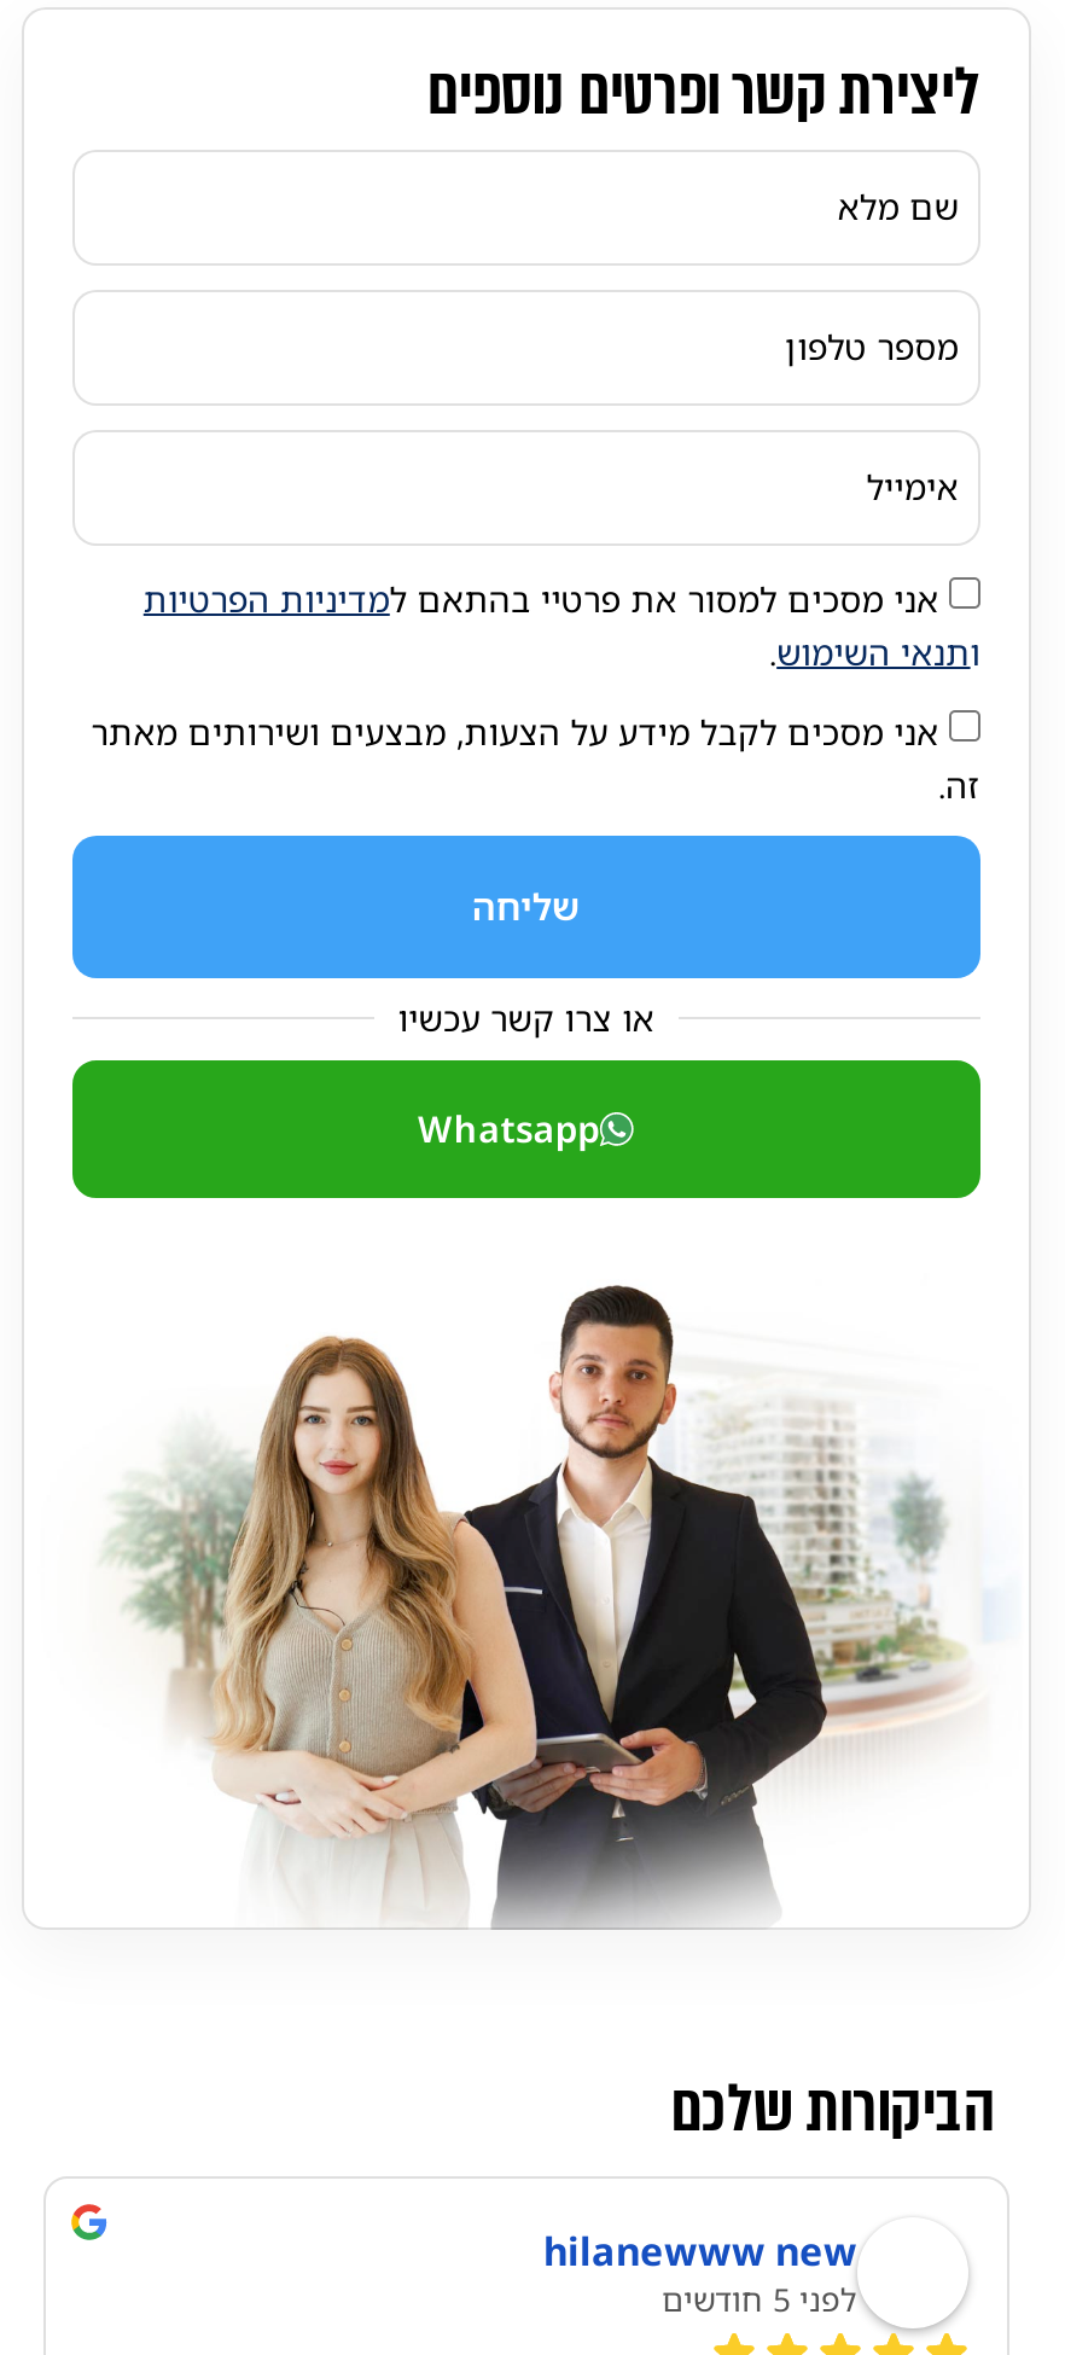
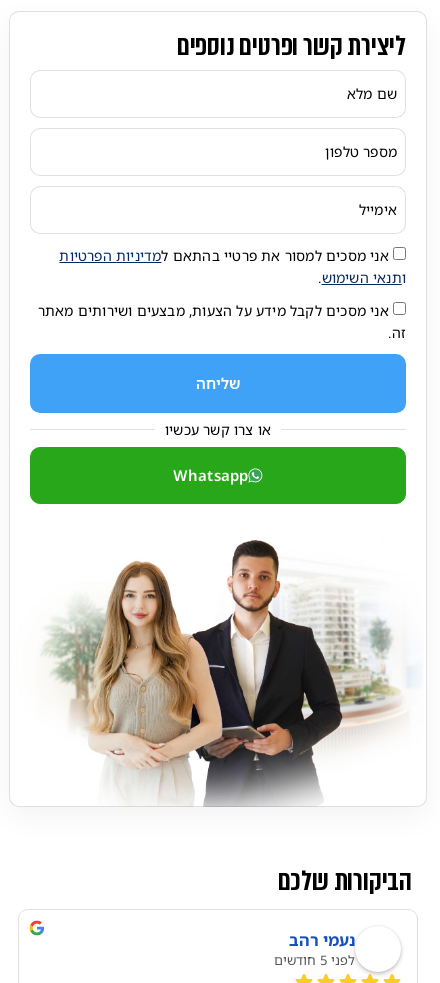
- hilanewww new
+ נעמי רהב
